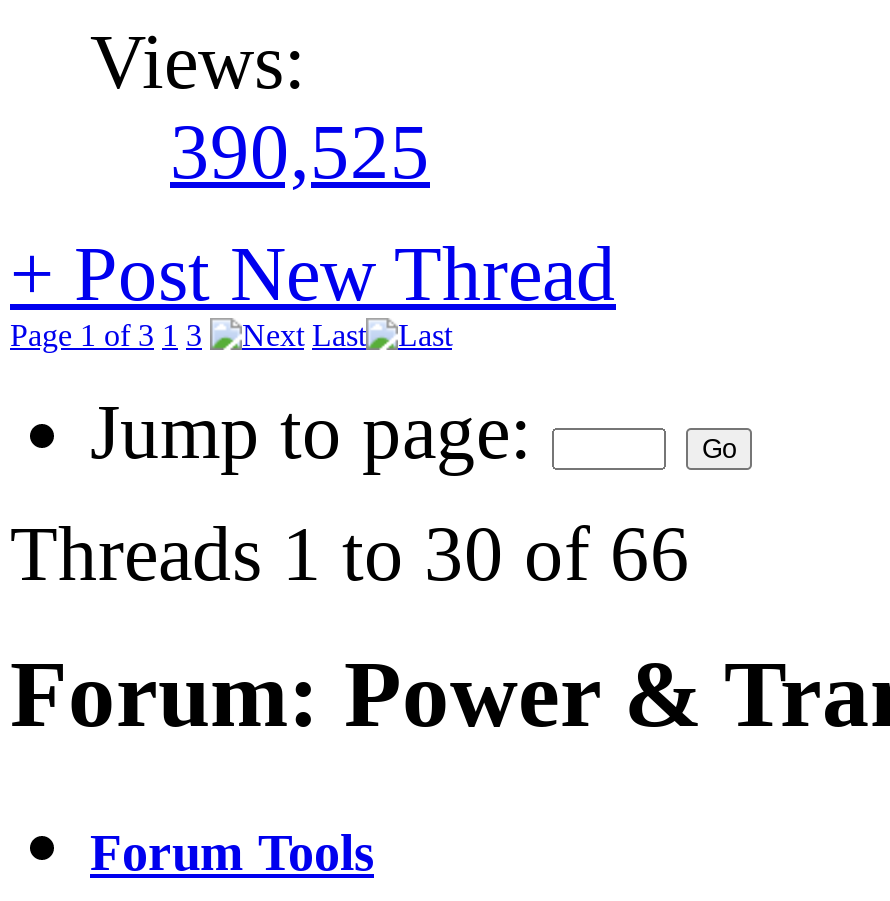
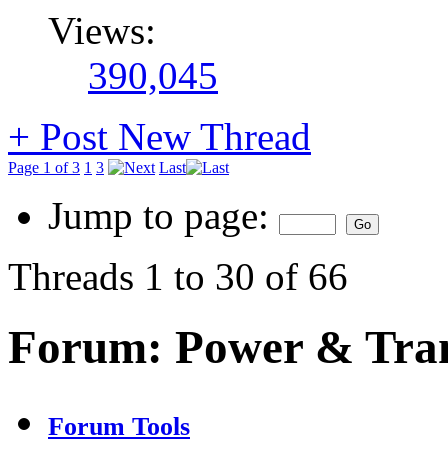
- 390,525
+ 390,045
